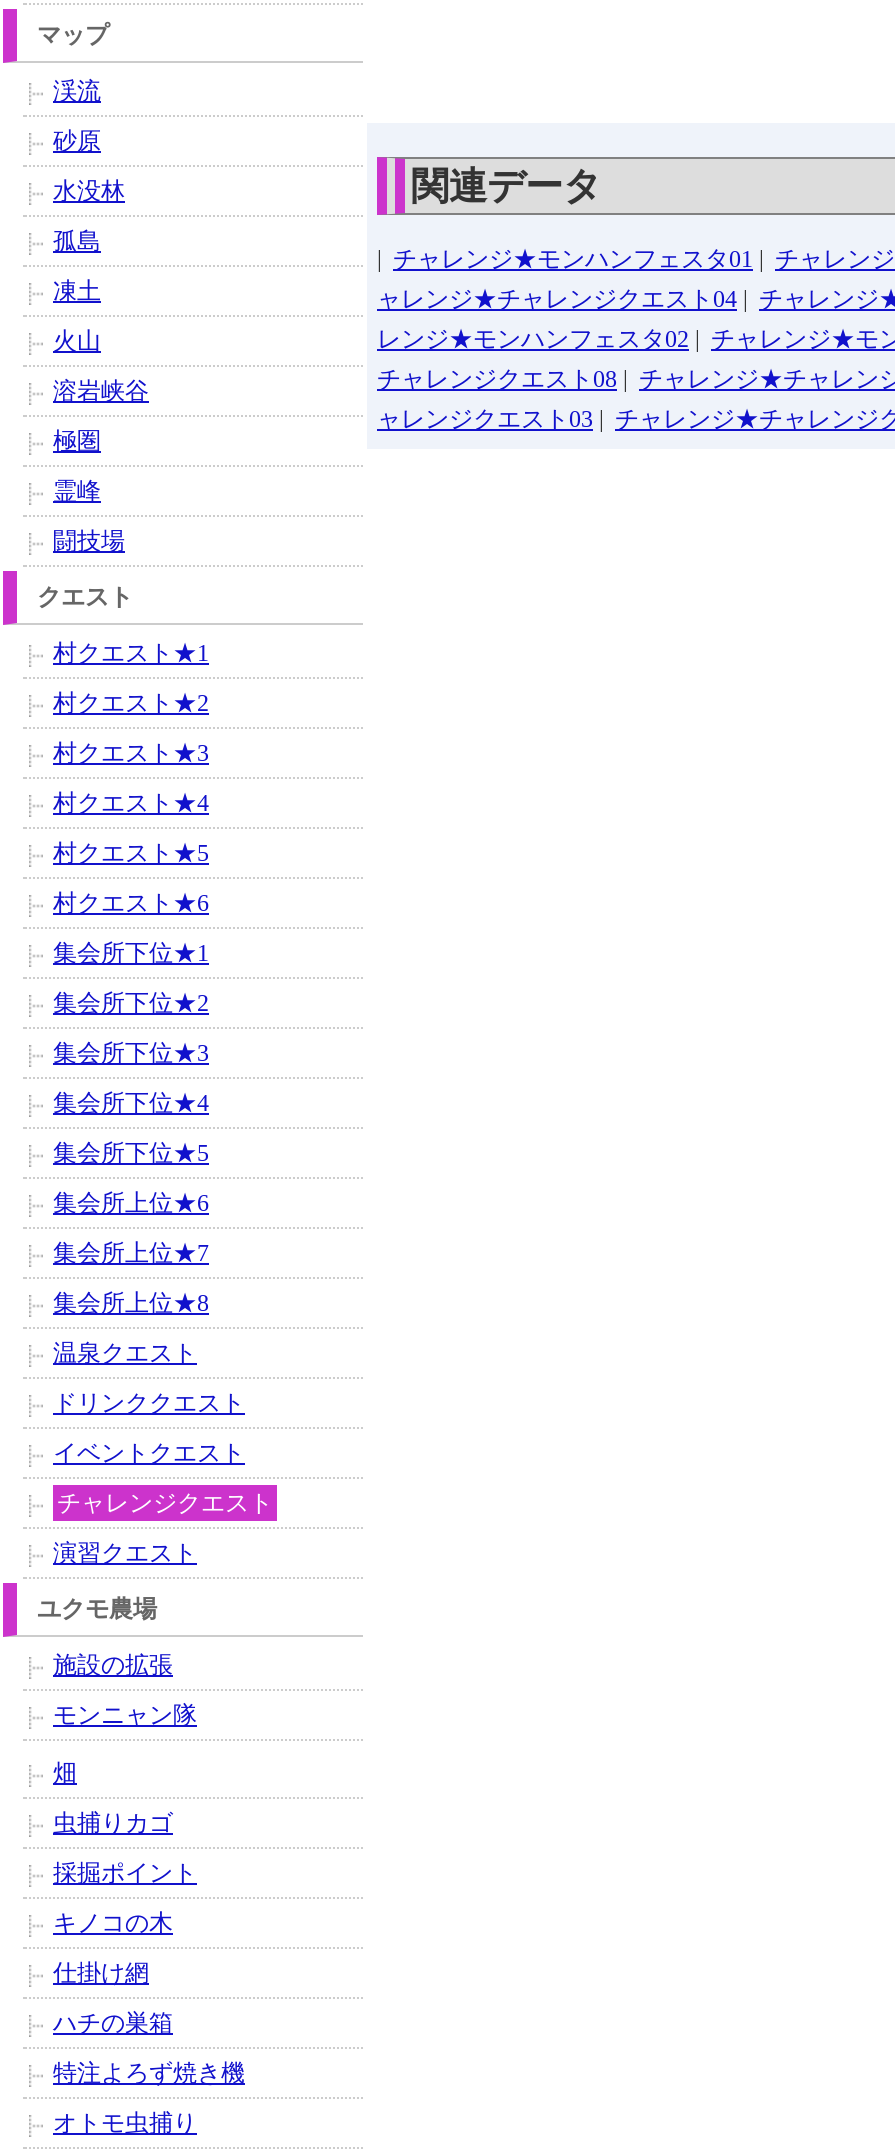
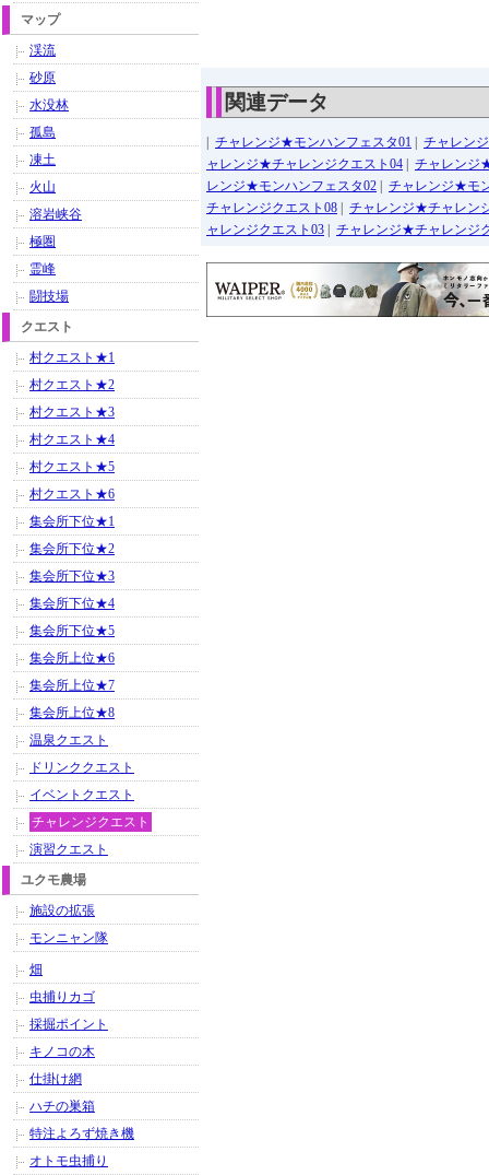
+ [image]
